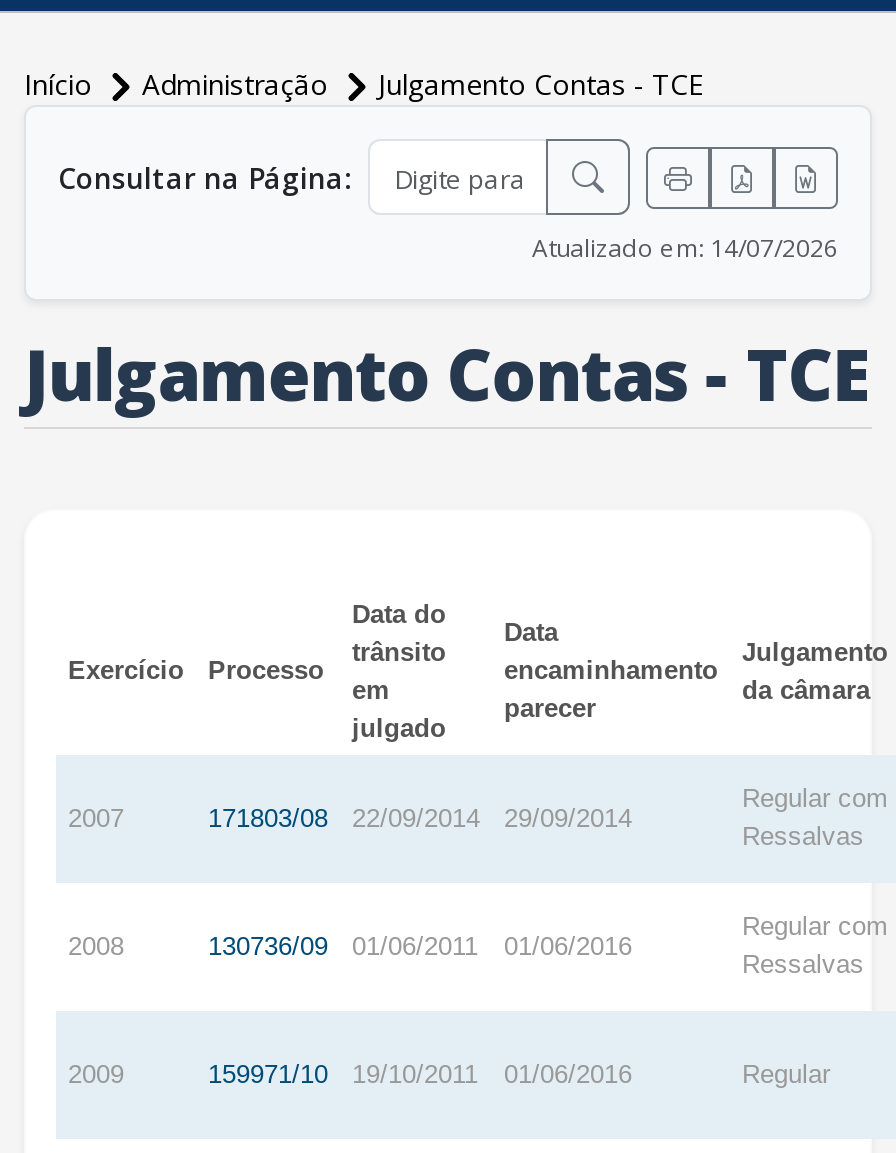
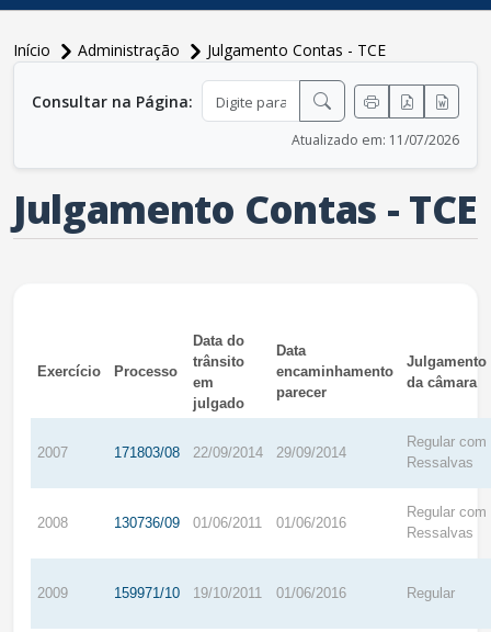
- Atualizado em: 14/07/2026
+ Atualizado em: 11/07/2026
